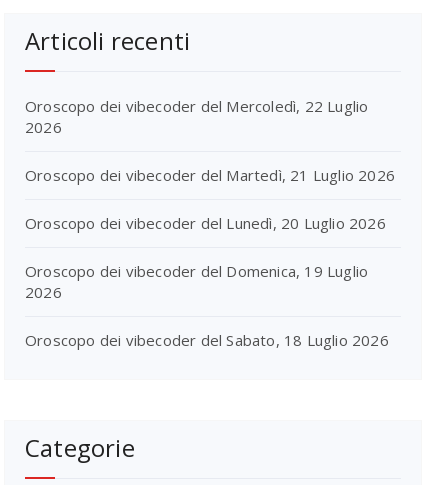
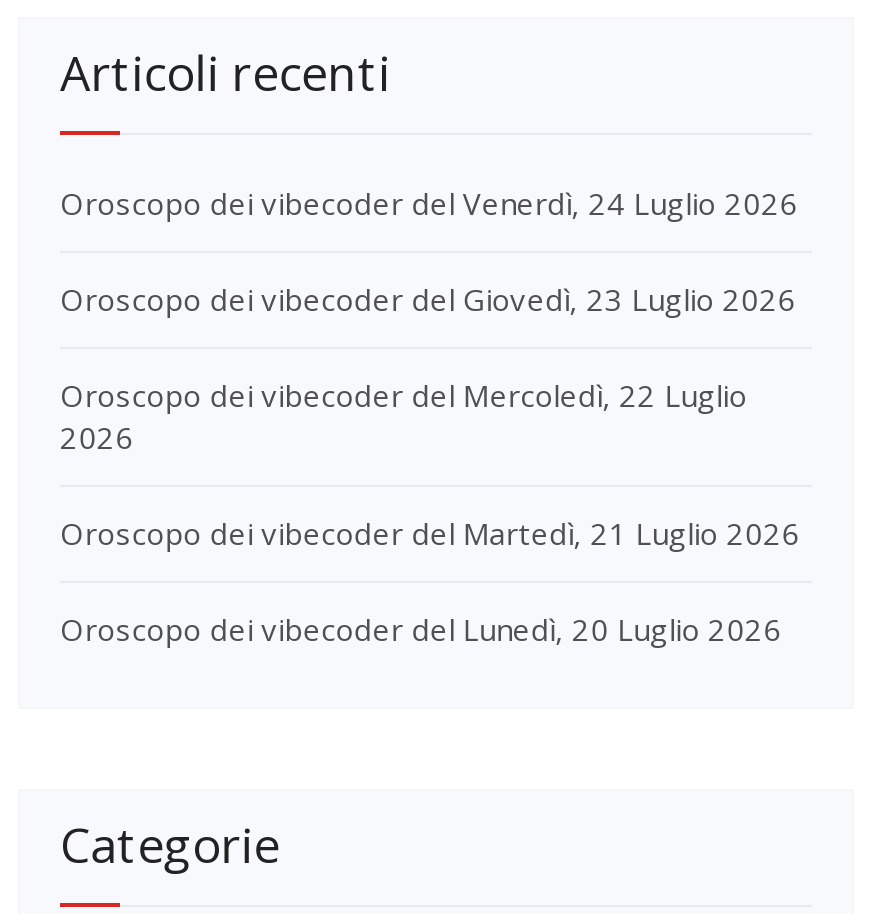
+ Oroscopo dei vibecoder del Venerdì, 24 Luglio 2026
+ Oroscopo dei vibecoder del Giovedì, 23 Luglio 2026

moved down: Oroscopo dei vibecoder del Mercoledì, 22 Luglio | 2026 | Oroscopo dei vibecoder del Martedì, 21 Luglio 2026 | Oroscopo dei vibecoder del Lunedì, 20 Luglio 2026

- Oroscopo dei vibecoder del Domenica, 19 Luglio
- 2026
- Oroscopo dei vibecoder del Sabato, 18 Luglio 2026
